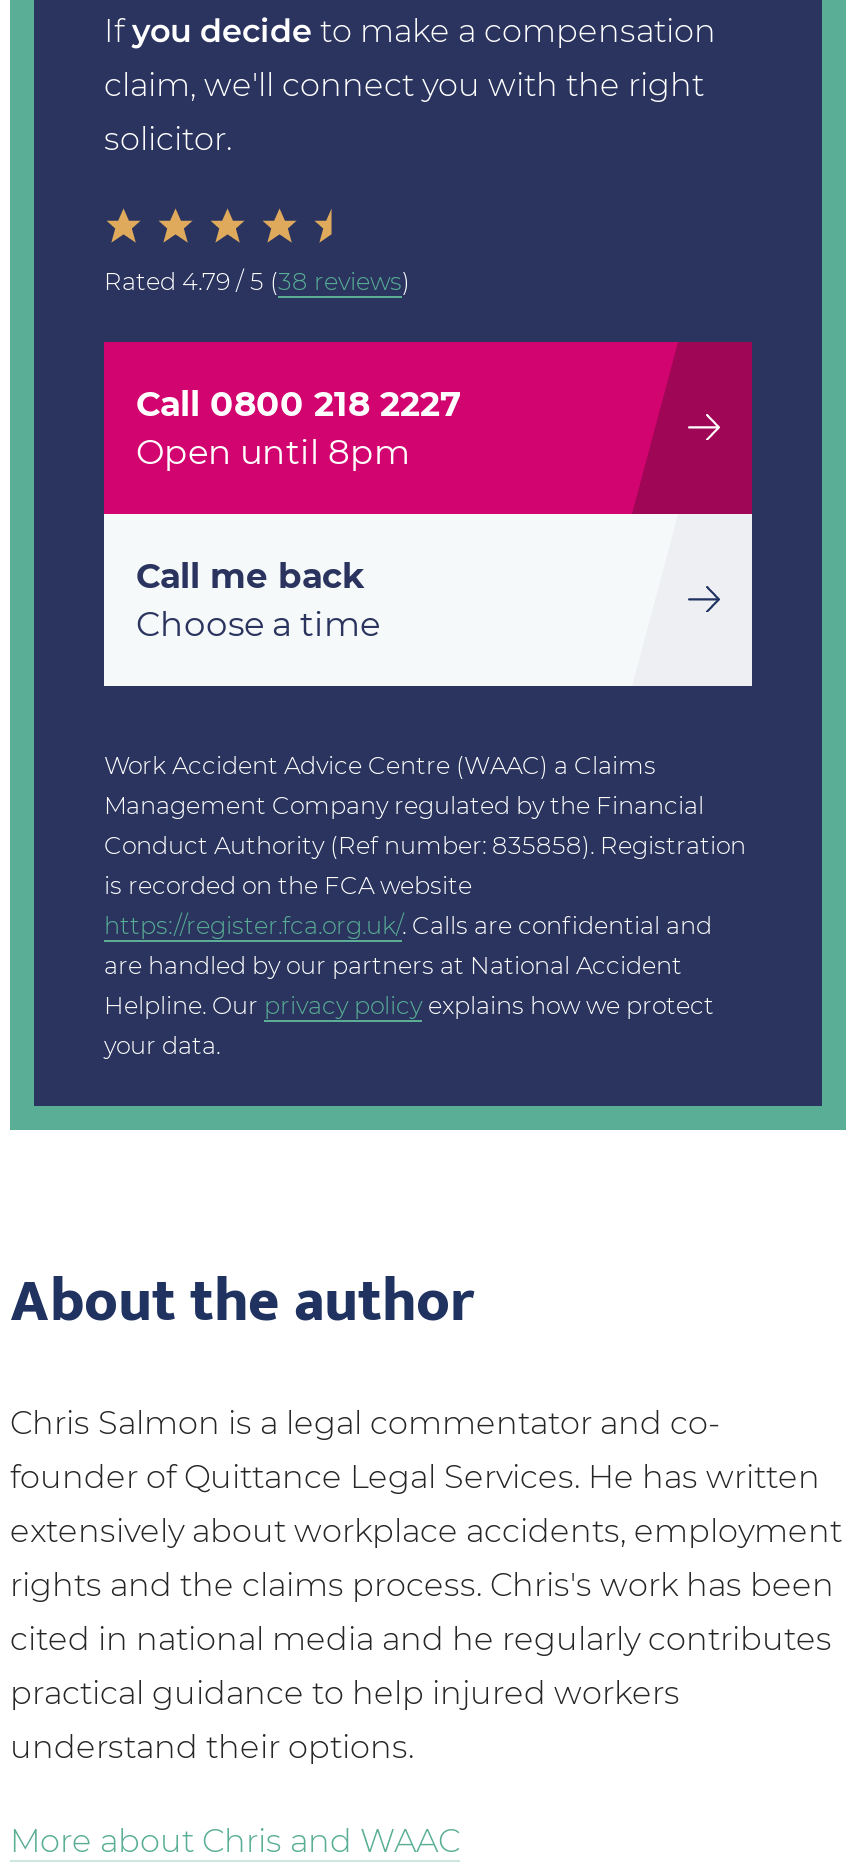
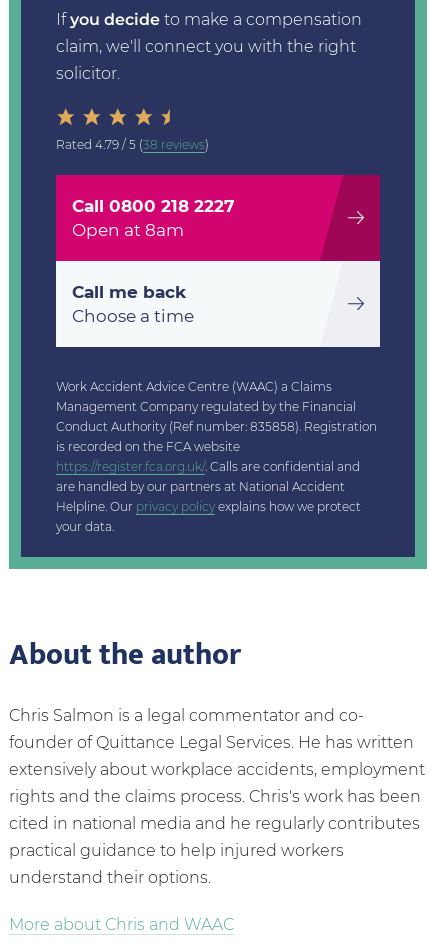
- Open until 8pm
+ Open at 8am
